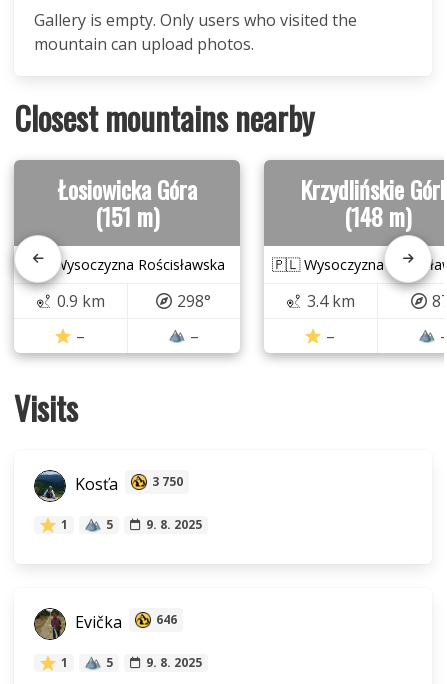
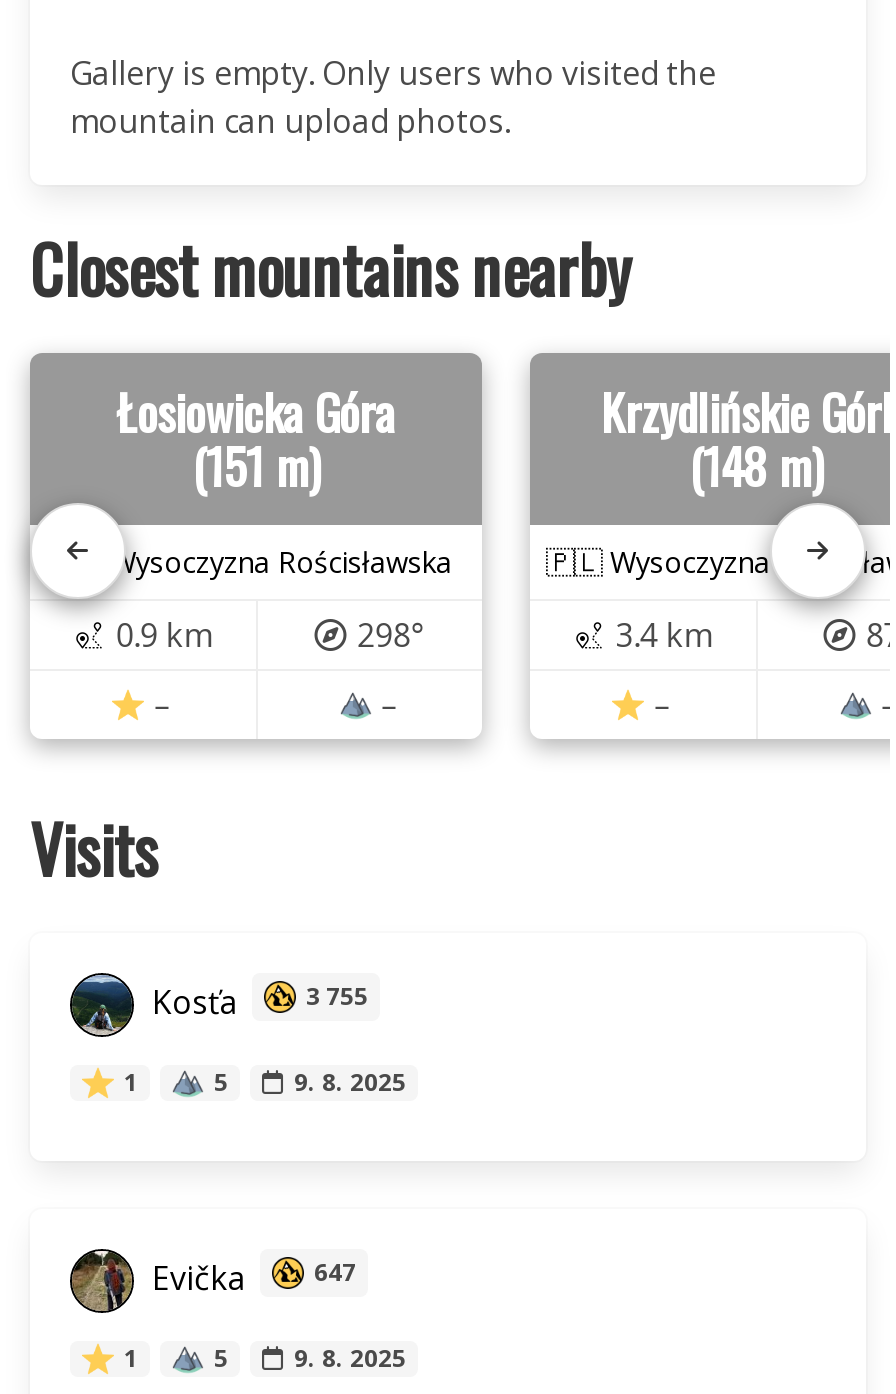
- 3 750
+ 3 755

- Evička 646
+ Evička 647
